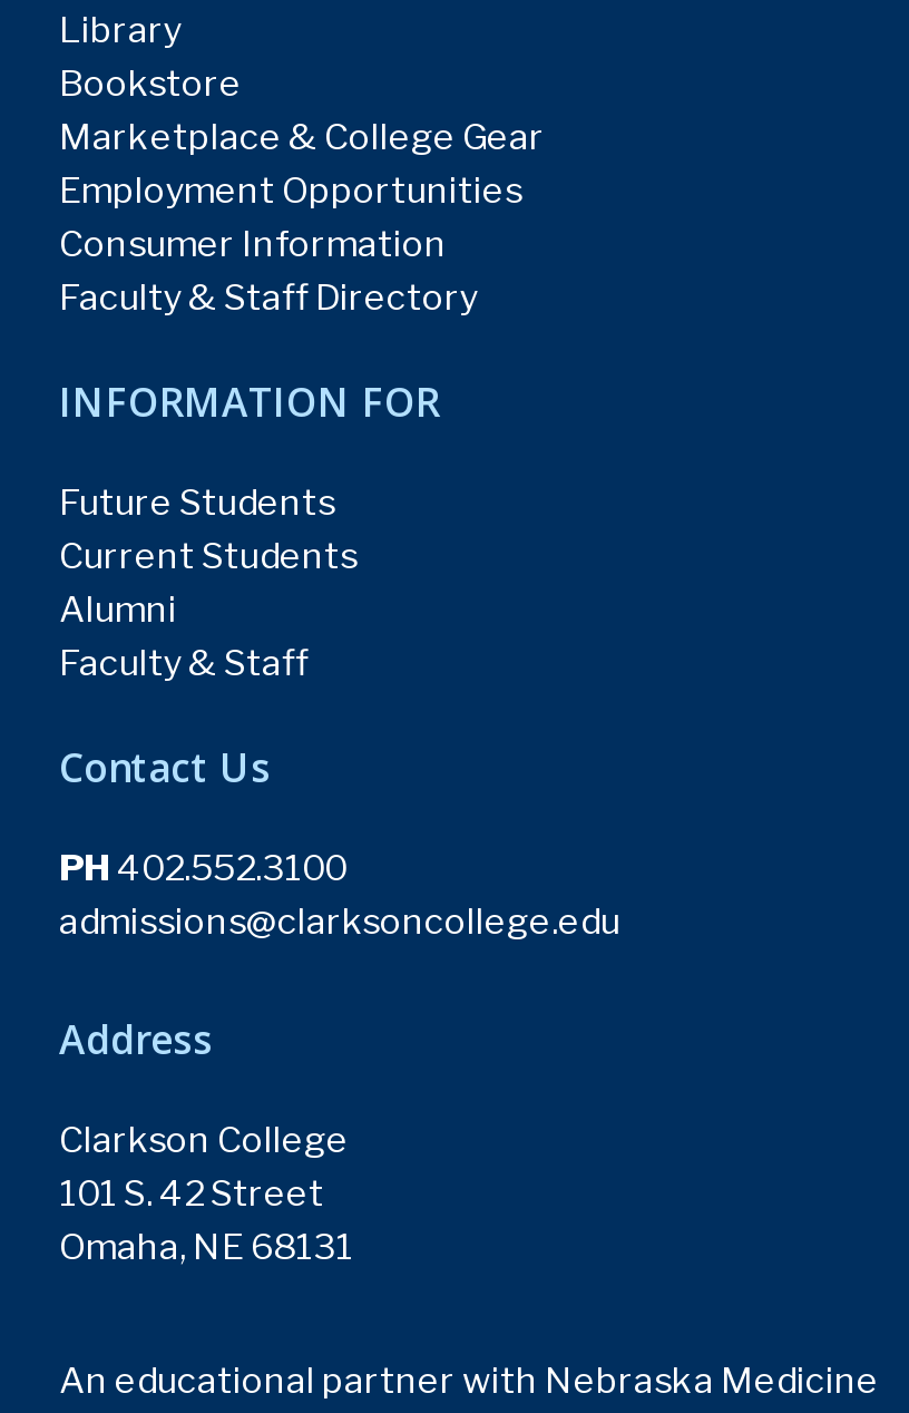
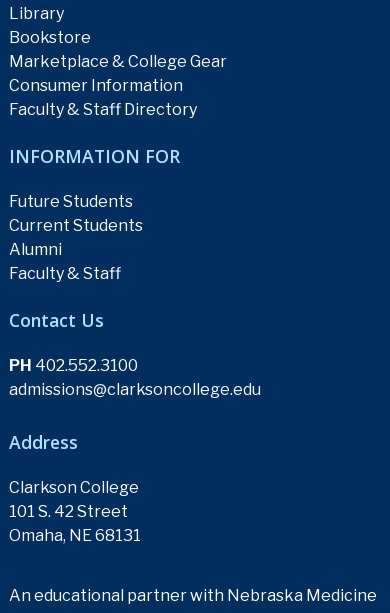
- Employment Opportunities
